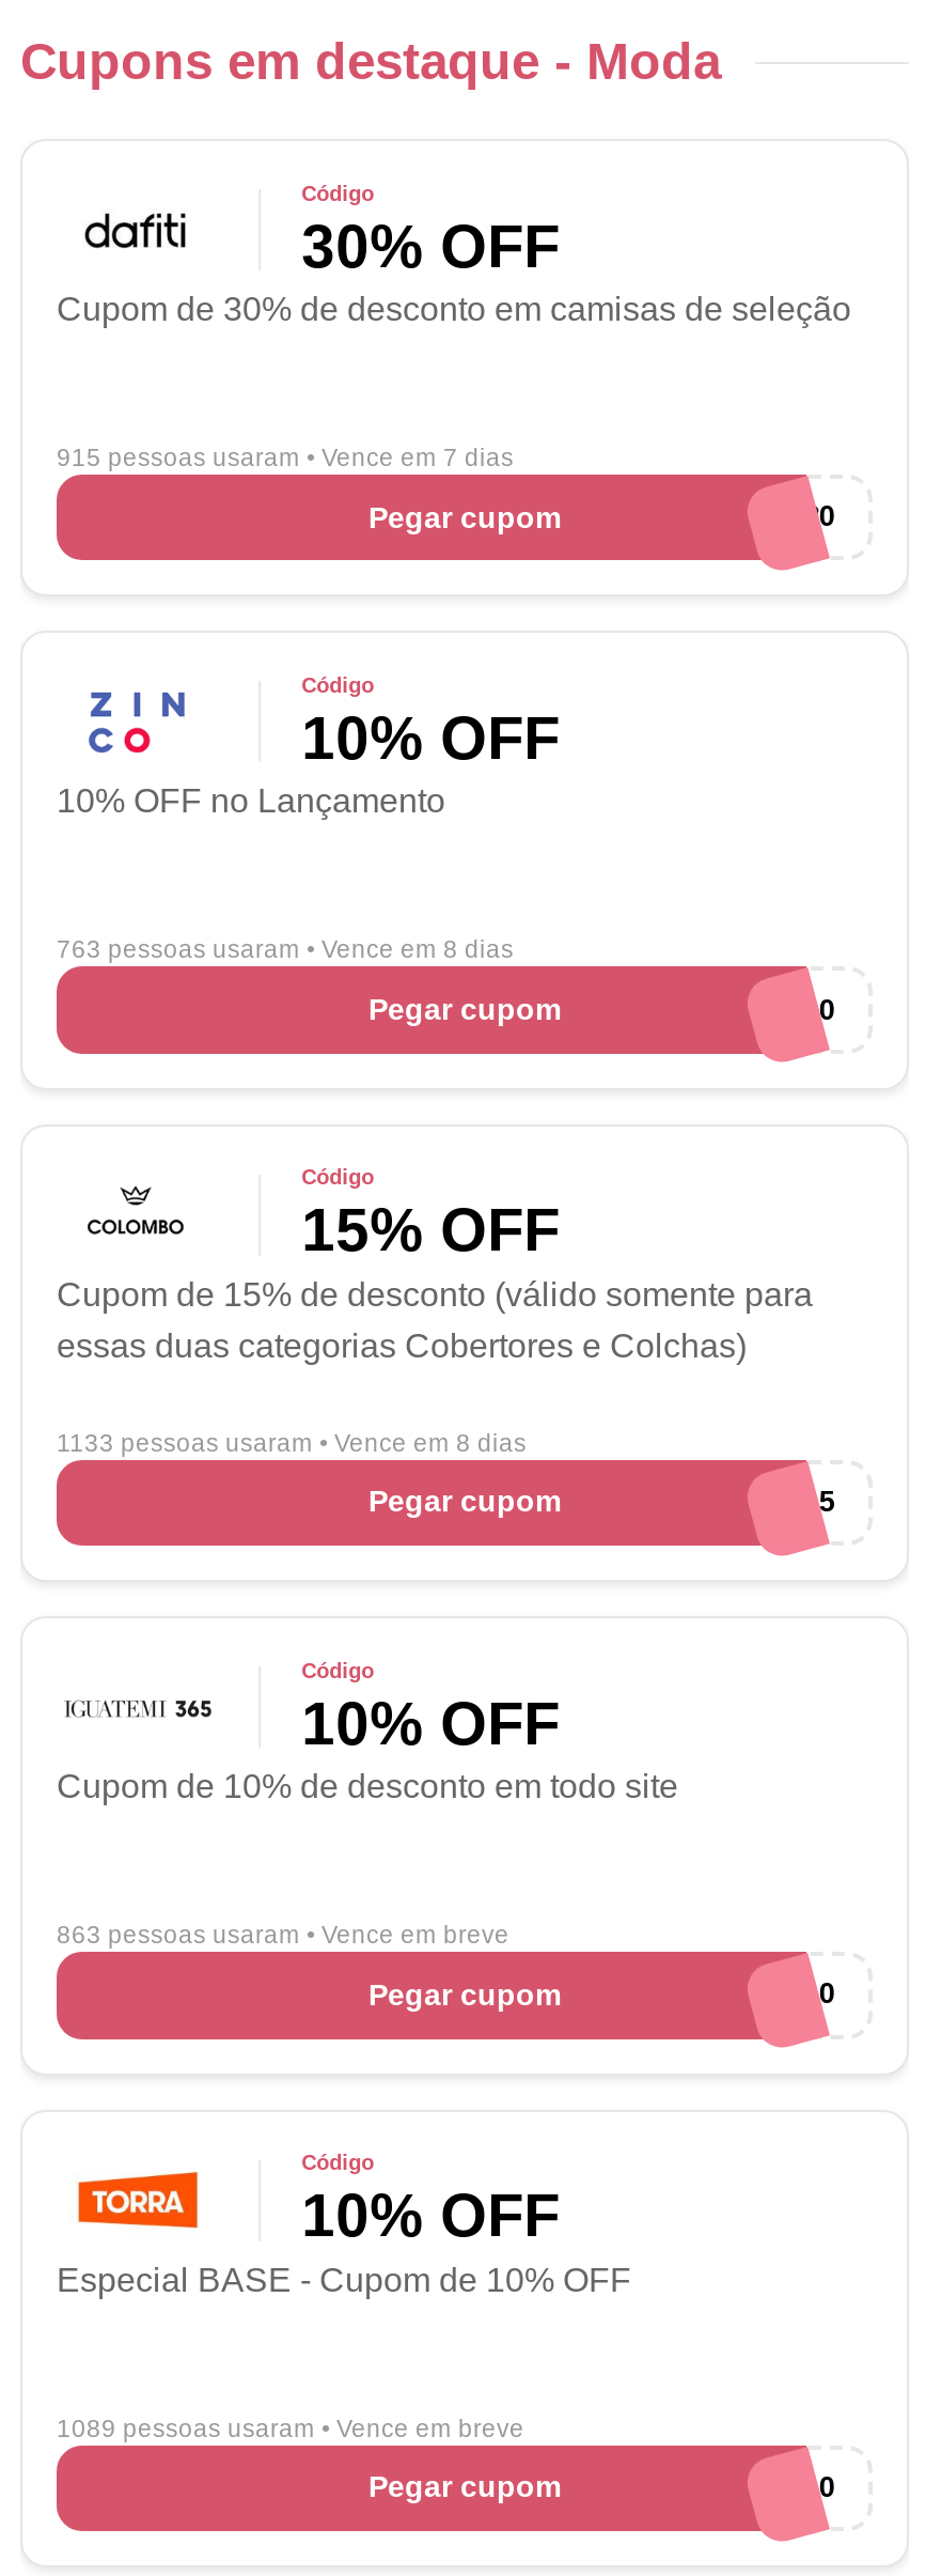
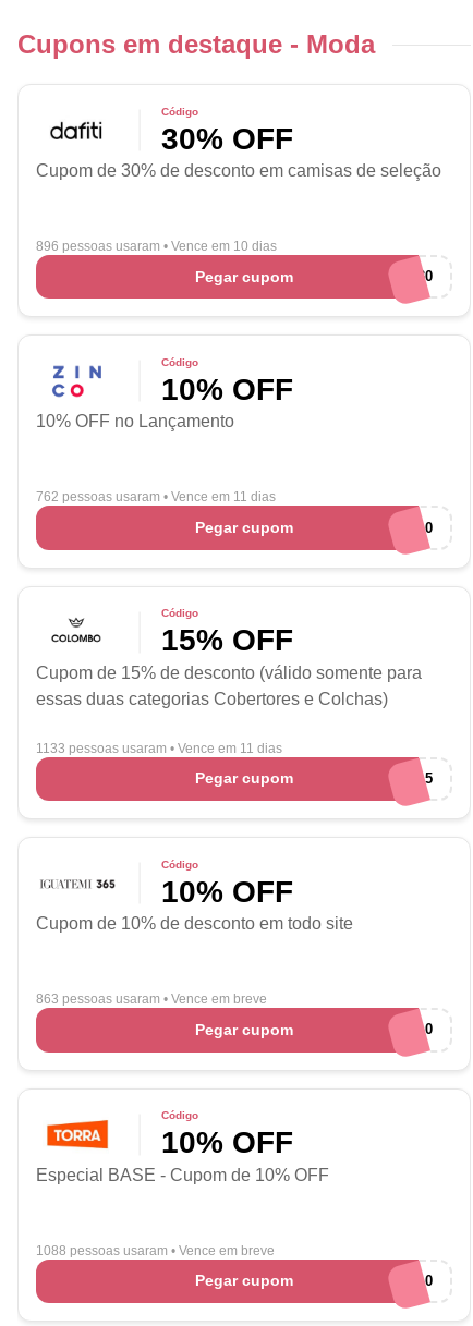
- 915 pessoas usaram • Vence em 7 dias
+ 896 pessoas usaram • Vence em 10 dias

- 763 pessoas usaram • Vence em 8 dias
+ 762 pessoas usaram • Vence em 11 dias

- 1133 pessoas usaram • Vence em 8 dias
+ 1133 pessoas usaram • Vence em 11 dias

- 1089 pessoas usaram • Vence em breve
+ 1088 pessoas usaram • Vence em breve
